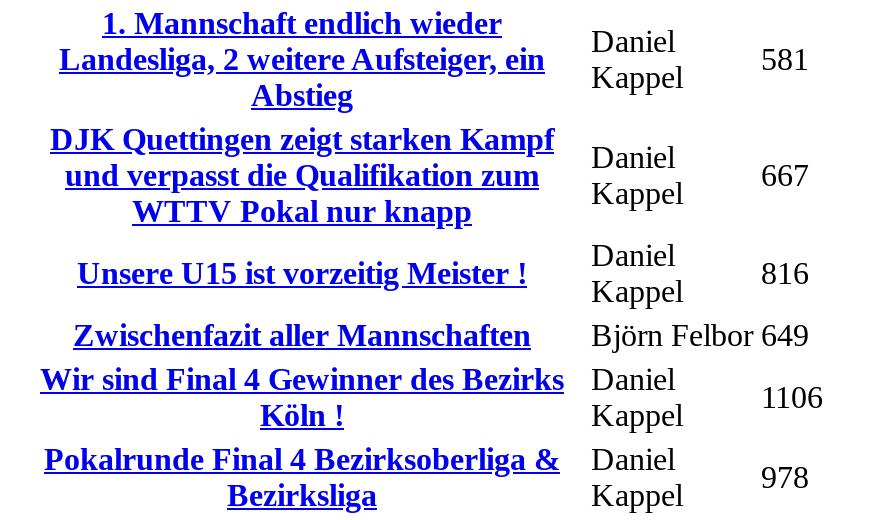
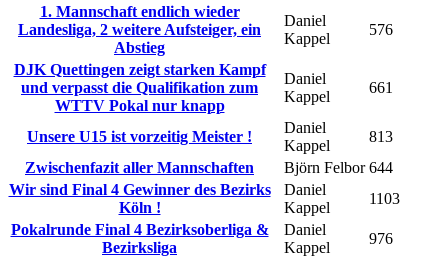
- 581
+ 576

- 667
+ 661

- 816
+ 813

- Zwischenfazit aller Mannschaften Björn Felbor 649
+ Zwischenfazit aller Mannschaften Björn Felbor 644

- 1106
+ 1103

- 978
+ 976
